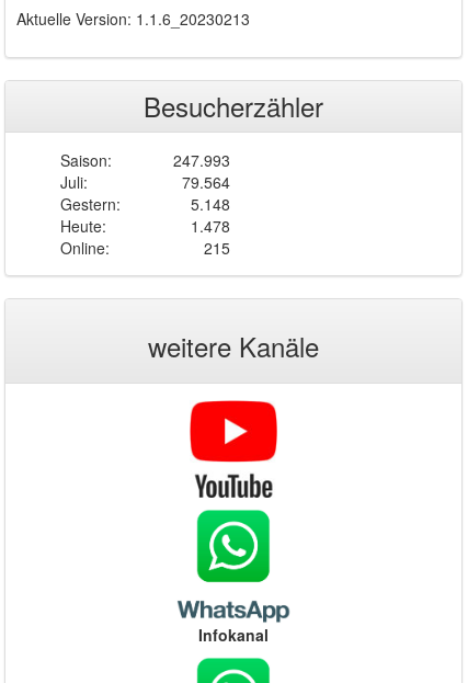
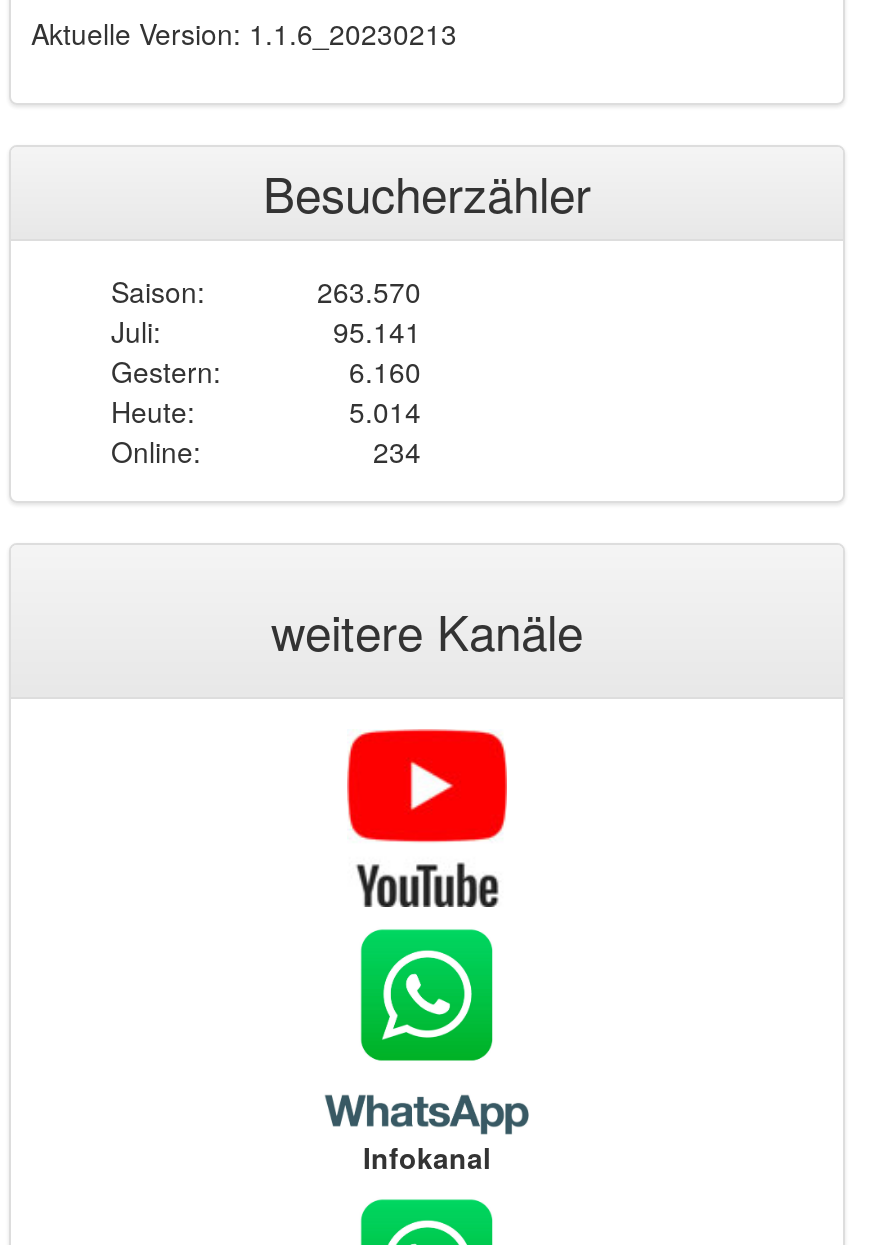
- 247.993
+ 263.570

- 79.564
+ 95.141

- 5.148
+ 6.160

- 1.478
+ 5.014

- 215
+ 234
